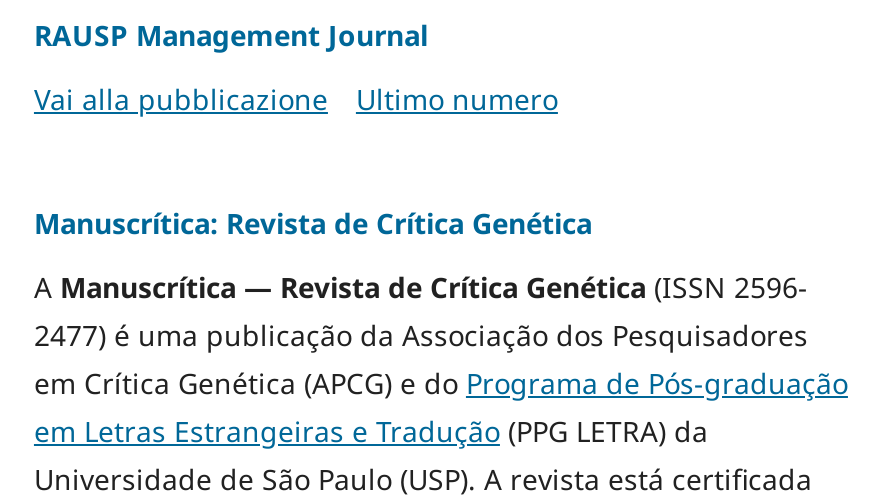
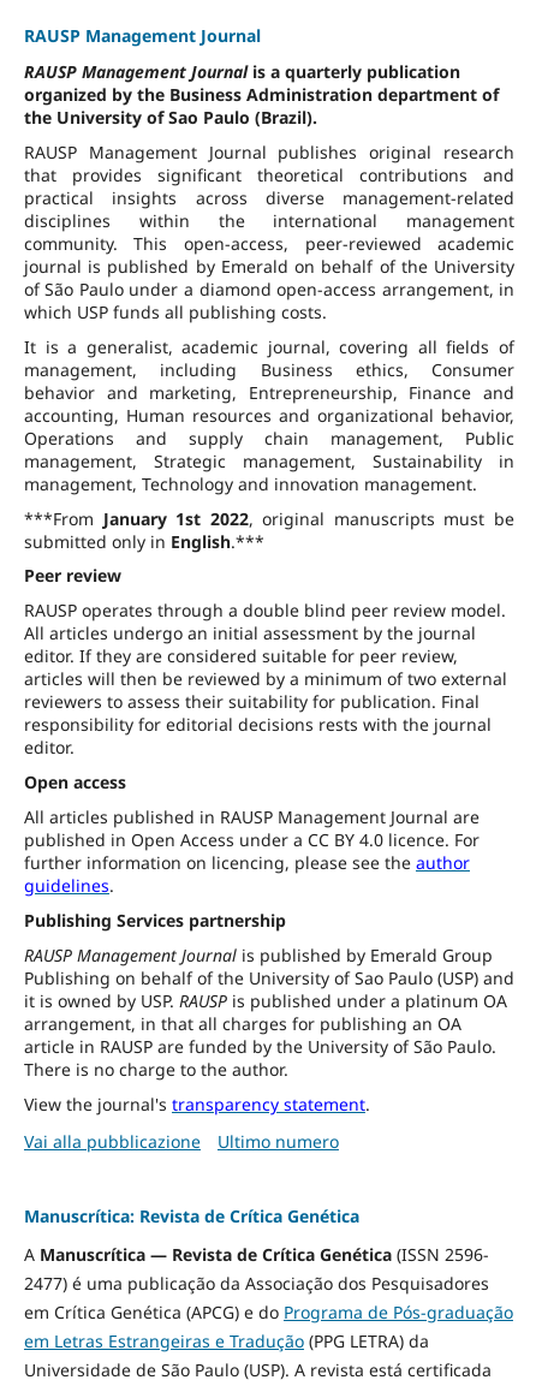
+ RAUSP Management Journal is a quarterly publication
+ organized by the Business Administration department of
+ the University of Sao Paulo (Brazil).
+ RAUSP Management Journal publishes original research
+ that provides significant theoretical contributions and
+ practical insights across diverse management-related
+ disciplines within the international management
+ community. This open-access, peer-reviewed academic
+ journal is published by Emerald on behalf of the University
+ of São Paulo under a diamond open-access arrangement, in
+ which USP funds all publishing costs.
+ It is a generalist, academic journal, covering all fields of
+ management, including Business ethics, Consumer
+ behavior and marketing, Entrepreneurship, Finance and
+ accounting, Human resources and organizational behavior,
+ Operations and supply chain management, Public
+ management, Strategic management, Sustainability in
+ management, Technology and innovation management.
+ ***From January 1st 2022, original manuscripts must be
+ submitted only in English.***
+ Peer review
+ RAUSP operates through a double blind peer review model.
+ All articles undergo an initial assessment by the journal
+ editor. If they are considered suitable for peer review,
+ articles will then be reviewed by a minimum of two external
+ reviewers to assess their suitability for publication. Final
+ responsibility for editorial decisions rests with the journal
+ editor.
+ Open access
+ All articles published in RAUSP Management Journal are
+ published in Open Access under a CC BY 4.0 licence. For
+ further information on licencing, please see the author
+ guidelines.
+ Publishing Services partnership
+ RAUSP Management Journal is published by Emerald Group
+ Publishing on behalf of the University of Sao Paulo (USP) and
+ it is owned by USP. RAUSP is published under a platinum OA
+ arrangement, in that all charges for publishing an OA
+ article in RAUSP are funded by the University of São Paulo.
+ There is no charge to the author.
+ View the journal's transparency statement.
